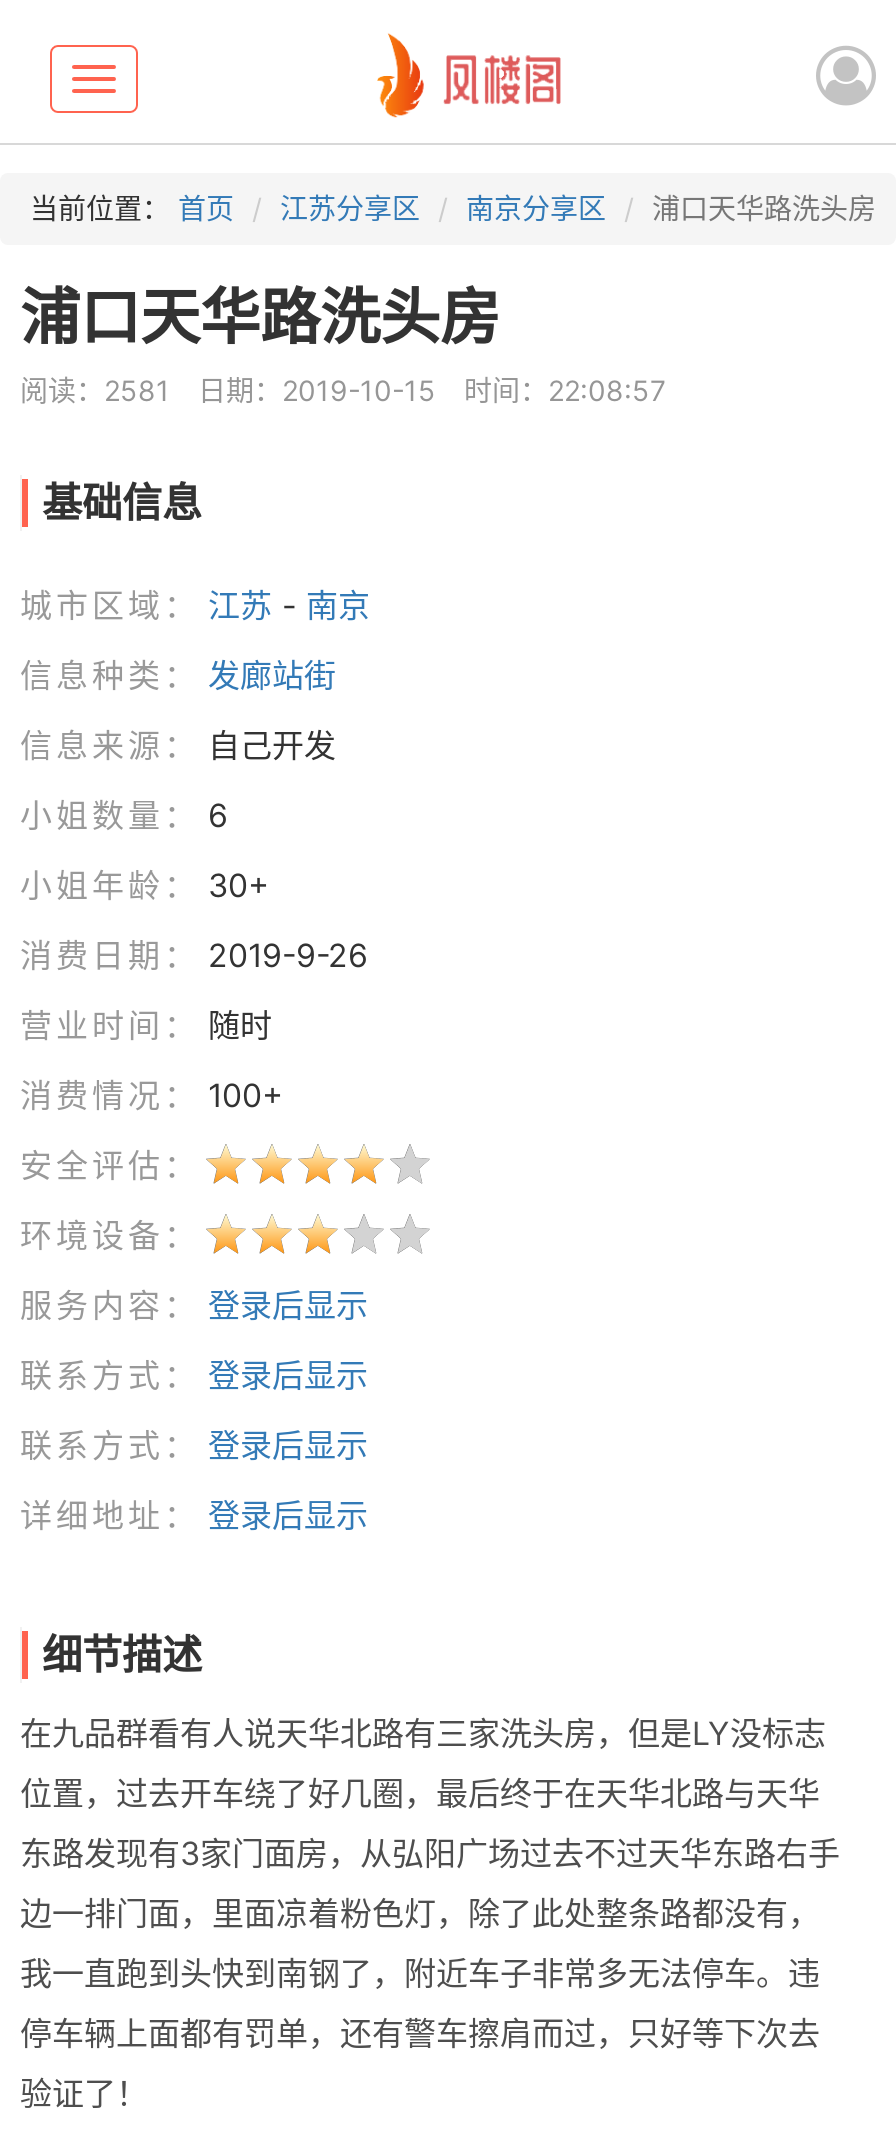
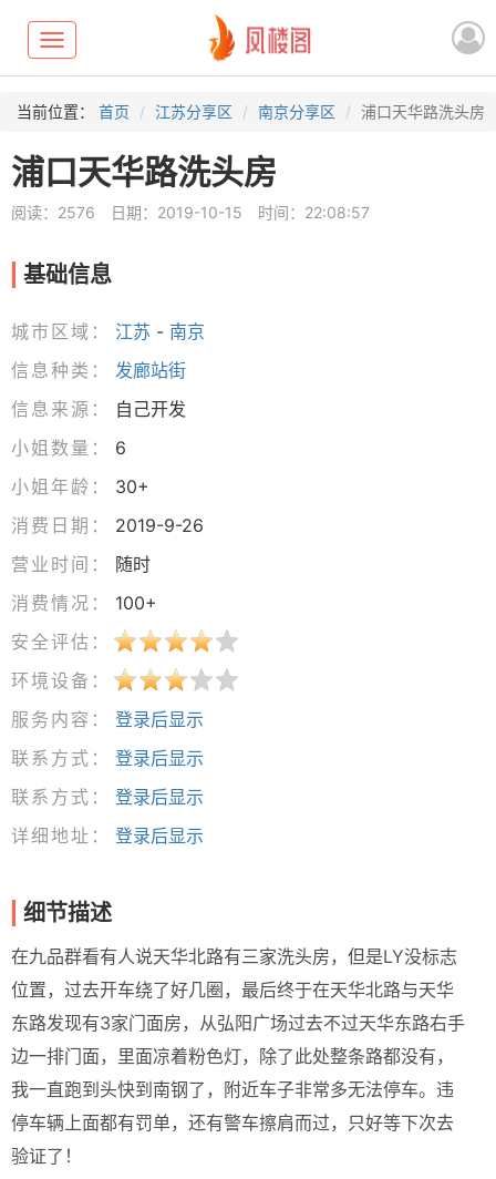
- 阅读：2581 日期：2019-10-15 时间：22:08:57
+ 阅读：2576 日期：2019-10-15 时间：22:08:57
